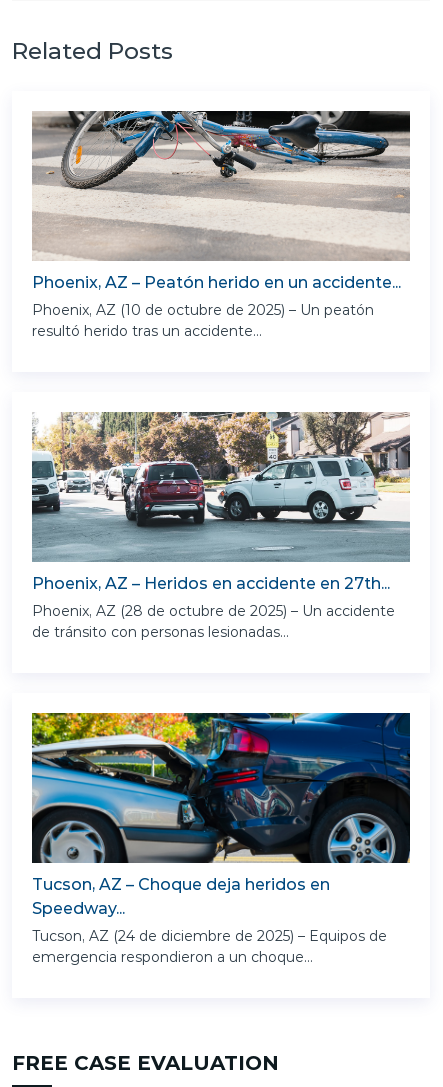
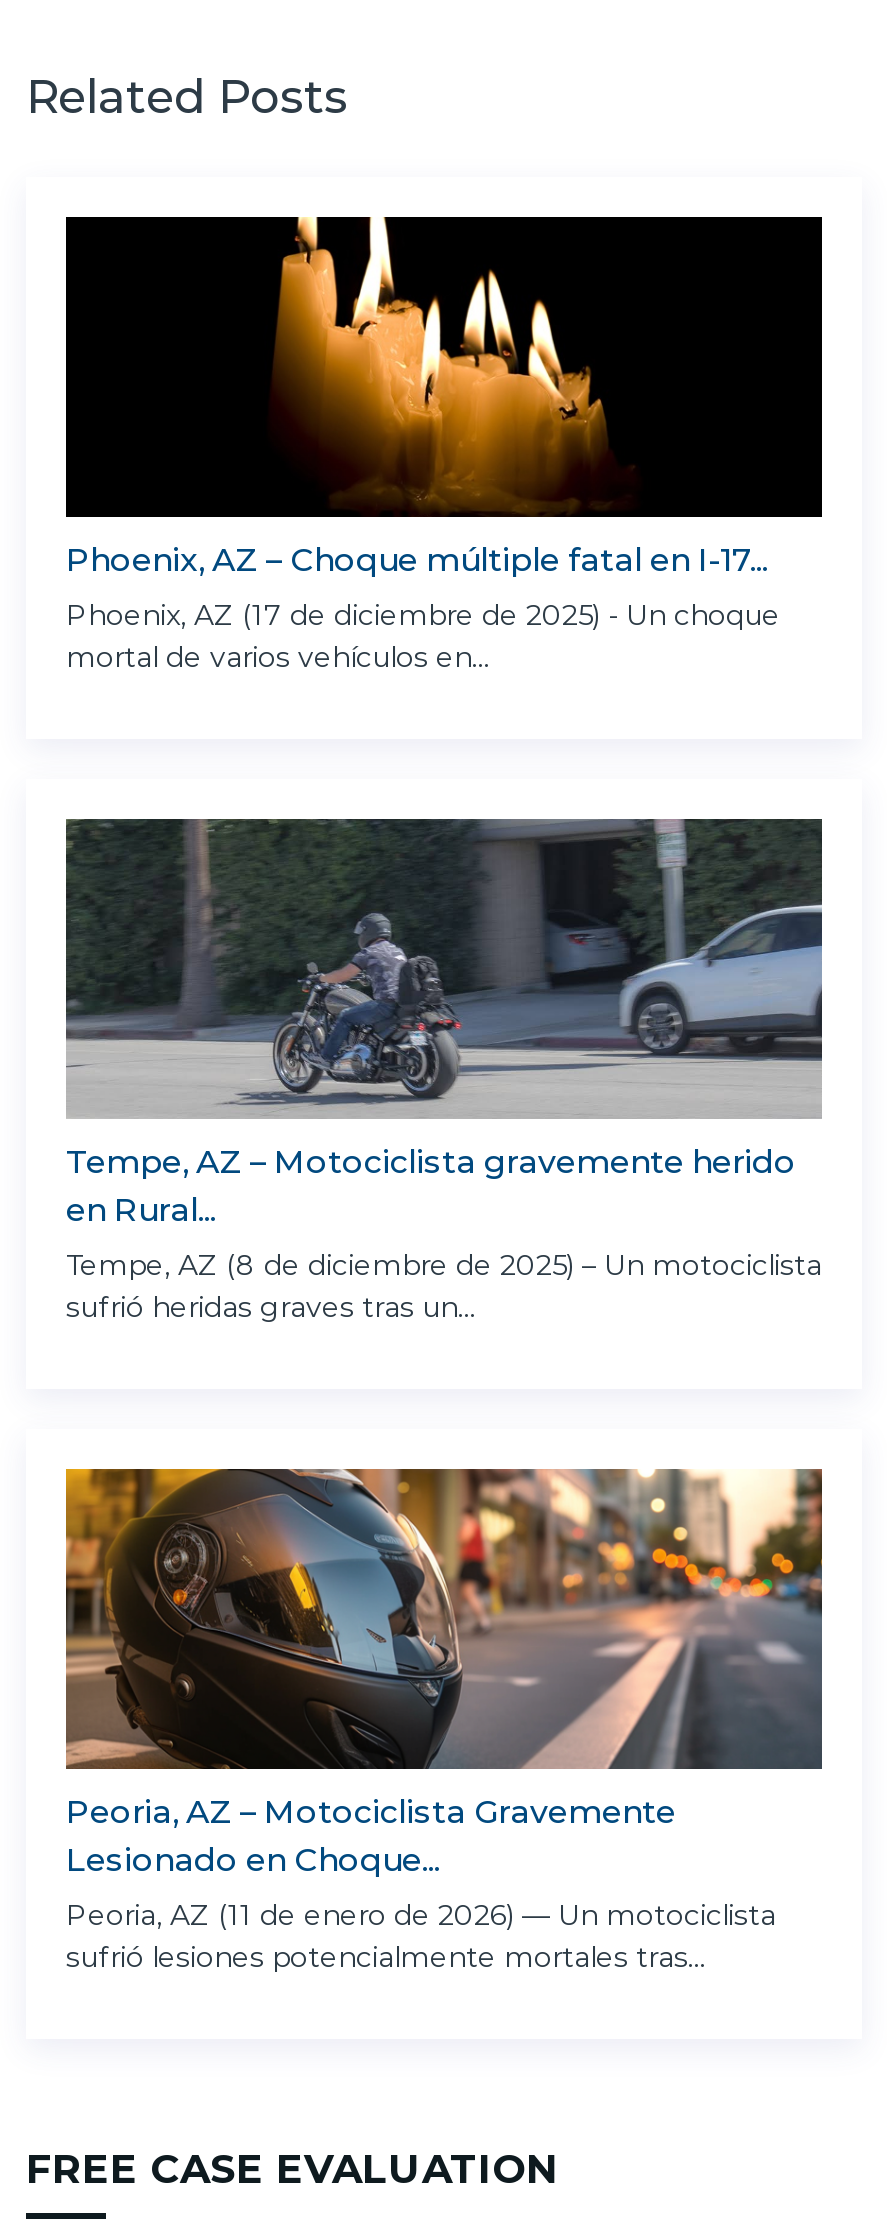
- [image]
- Phoenix, AZ – Peatón herido en un accidente...
+ [image]
+ Phoenix, AZ – Choque múltiple fatal en I-17...

- Phoenix, AZ (10 de octubre de 2025) – Un peatón
- resultó herido tras un accidente...
+ Phoenix, AZ (17 de diciembre de 2025) - Un choque
+ mortal de varios vehículos en...

- [image]
- Phoenix, AZ – Heridos en accidente en 27th...
+ [image]
+ Tempe, AZ – Motociclista gravemente herido
+ en Rural...

- Phoenix, AZ (28 de octubre de 2025) – Un accidente
- de tránsito con personas lesionadas...
+ Tempe, AZ (8 de diciembre de 2025) – Un motociclista
+ sufrió heridas graves tras un...

- [image]
- Tucson, AZ – Choque deja heridos en
- Speedway...
+ [image]
+ Peoria, AZ – Motociclista Gravemente
+ Lesionado en Choque...

- Tucson, AZ (24 de diciembre de 2025) – Equipos de
- emergencia respondieron a un choque...
+ Peoria, AZ (11 de enero de 2026) — Un motociclista
+ sufrió lesiones potencialmente mortales tras...
